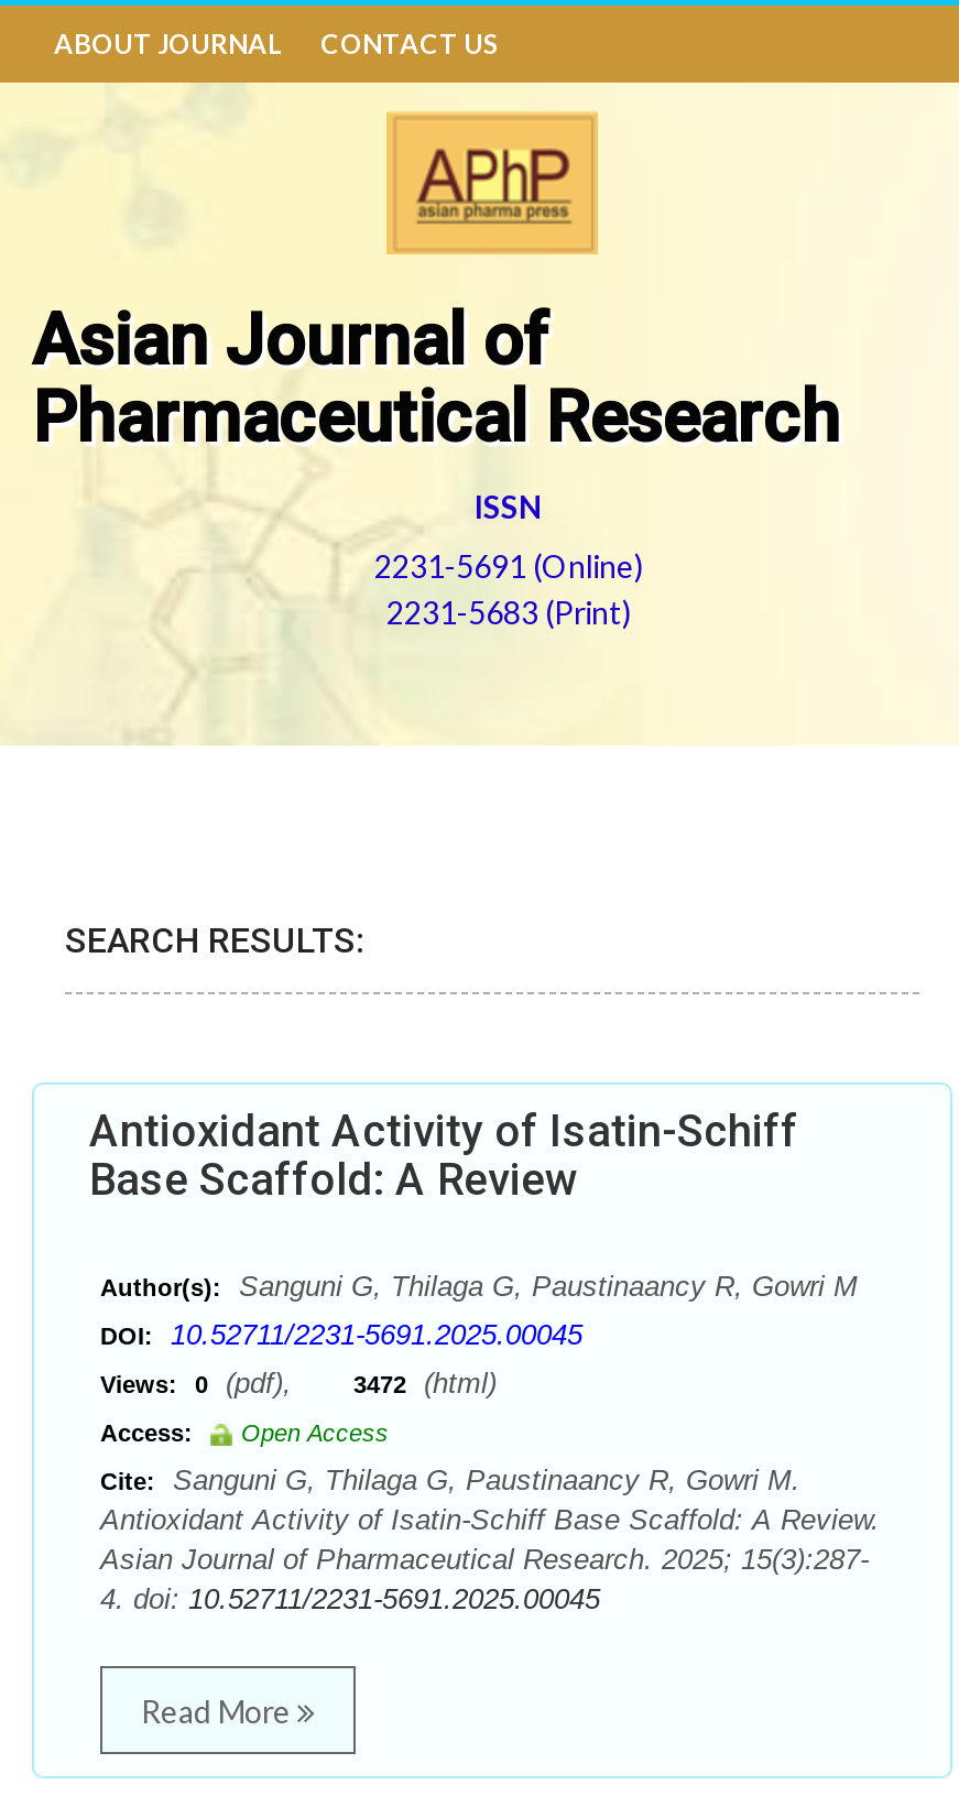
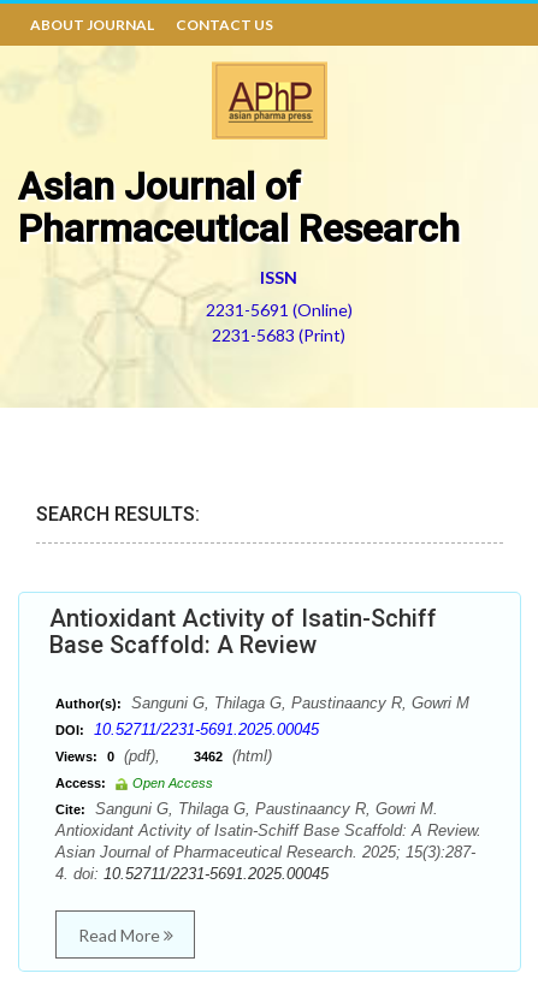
- Views: 0 (pdf), 3472 (html)
+ Views: 0 (pdf), 3462 (html)
